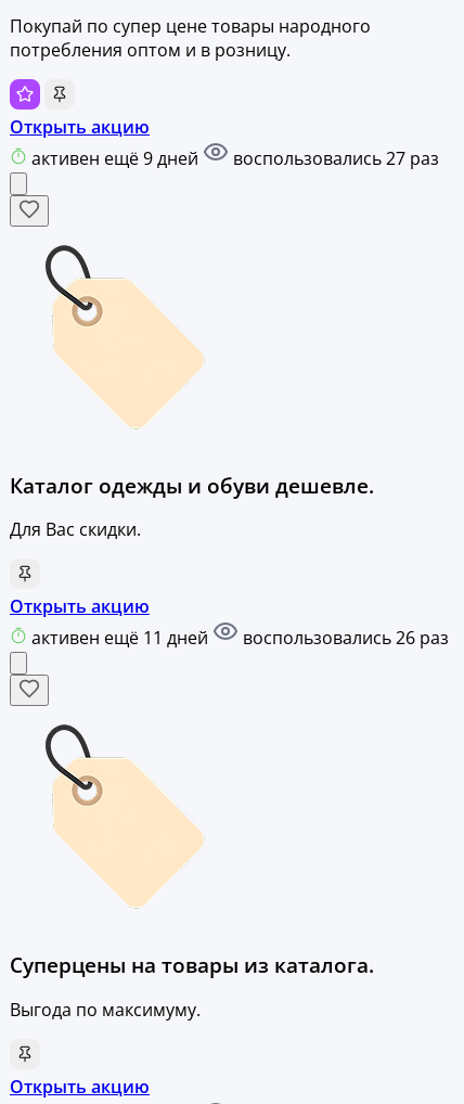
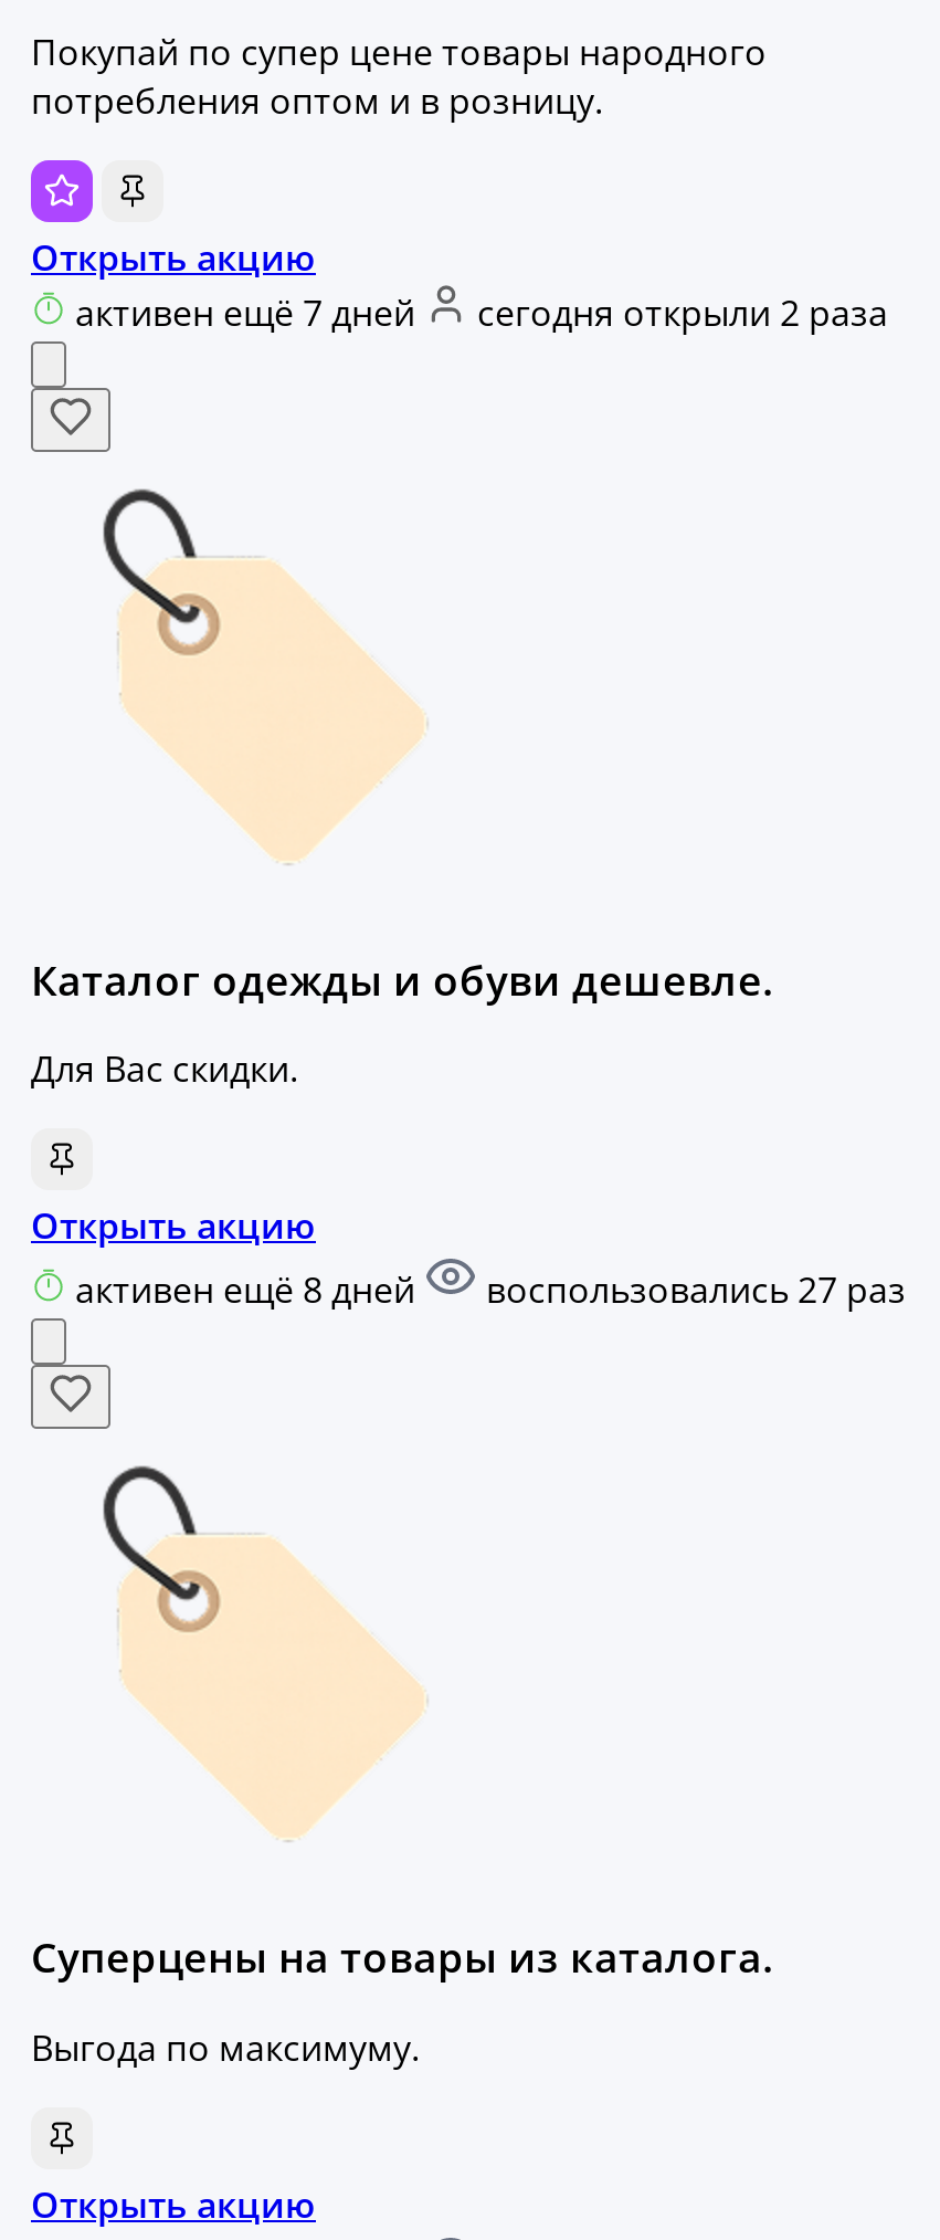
- активен ещё 9 дней
+ активен ещё 7 дней
+ сегодня открыли 2 раза

moved down: воспользовались 27 раз

- активен ещё 11 дней
+ активен ещё 8 дней

- воспользовались 26 раз
